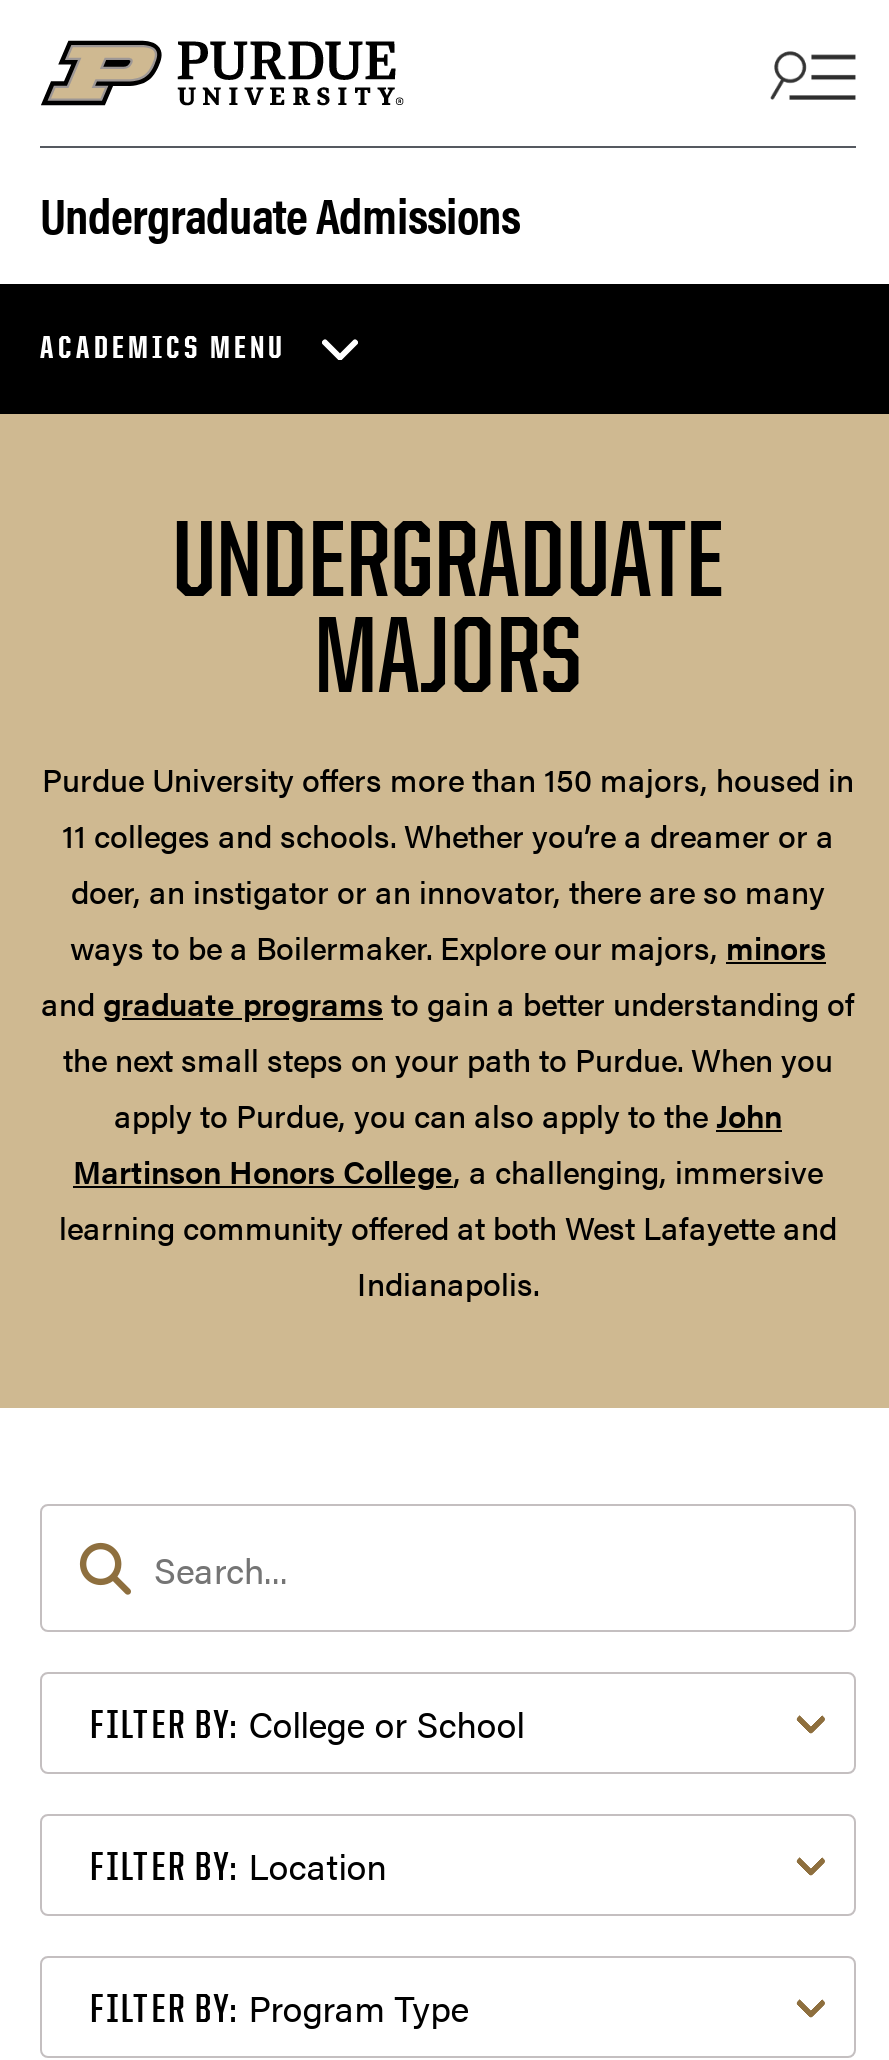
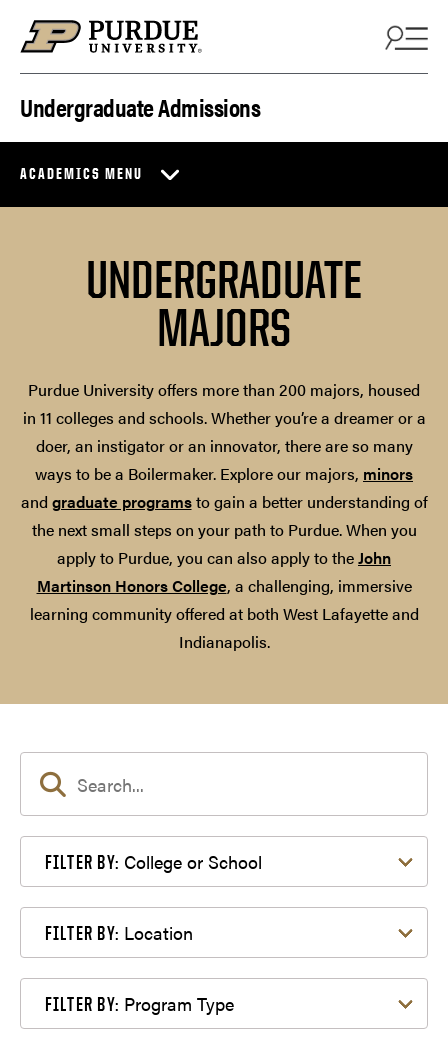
- Purdue University offers more than 150 majors, housed in
- 11 colleges and schools. Whether you’re a dreamer or a
+ Purdue University offers more than 200 majors, housed
+ in 11 colleges and schools. Whether you’re a dreamer or a
